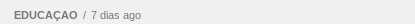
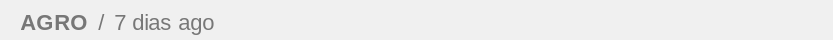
- EDUCAÇÃO
+ AGRO
